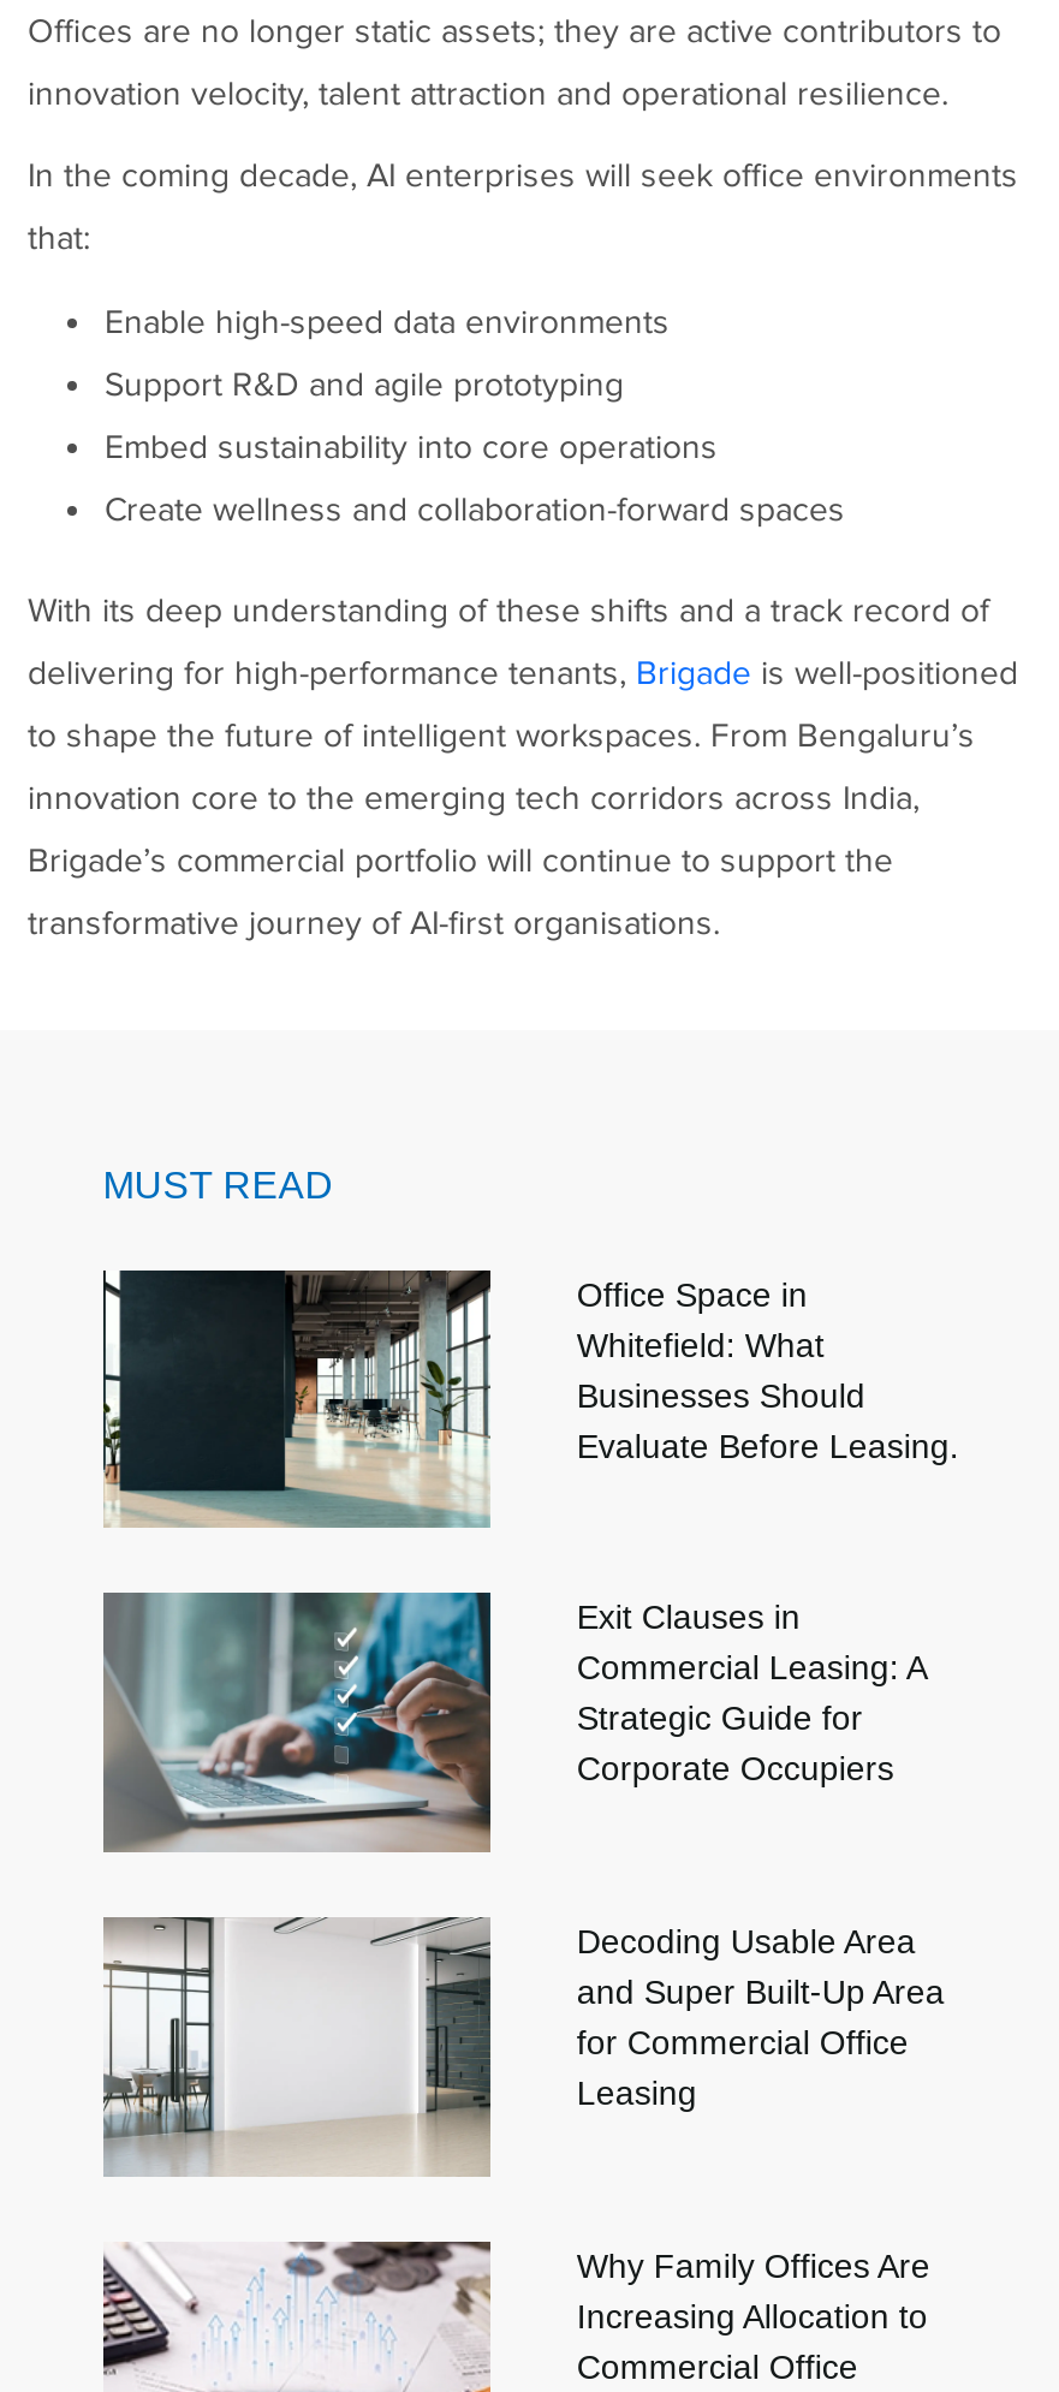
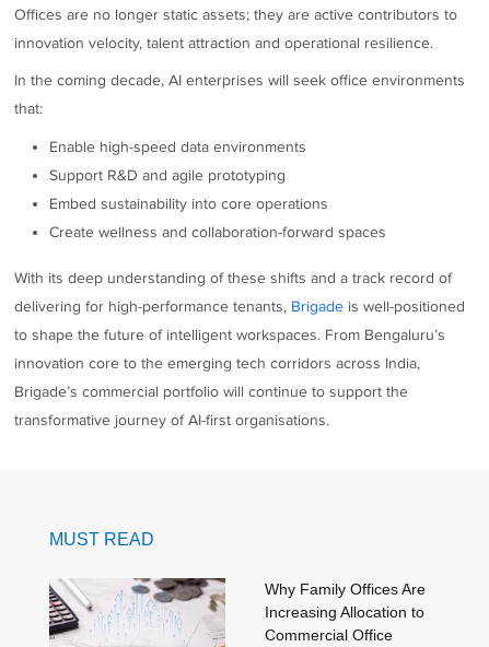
- [image]
- Office Space in
- Whitefield: What
- Businesses Should
- Evaluate Before Leasing.

- [image]
- Exit Clauses in
- Commercial Leasing: A
- Strategic Guide for
- Corporate Occupiers

- [image]
- Decoding Usable Area
- and Super Built-Up Area
- for Commercial Office
- Leasing
